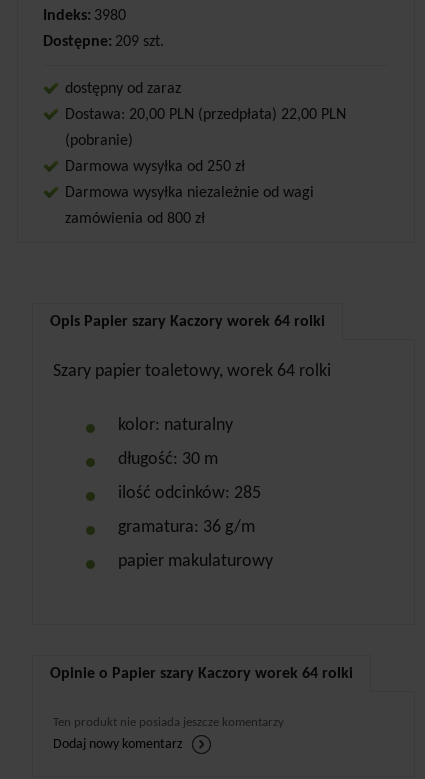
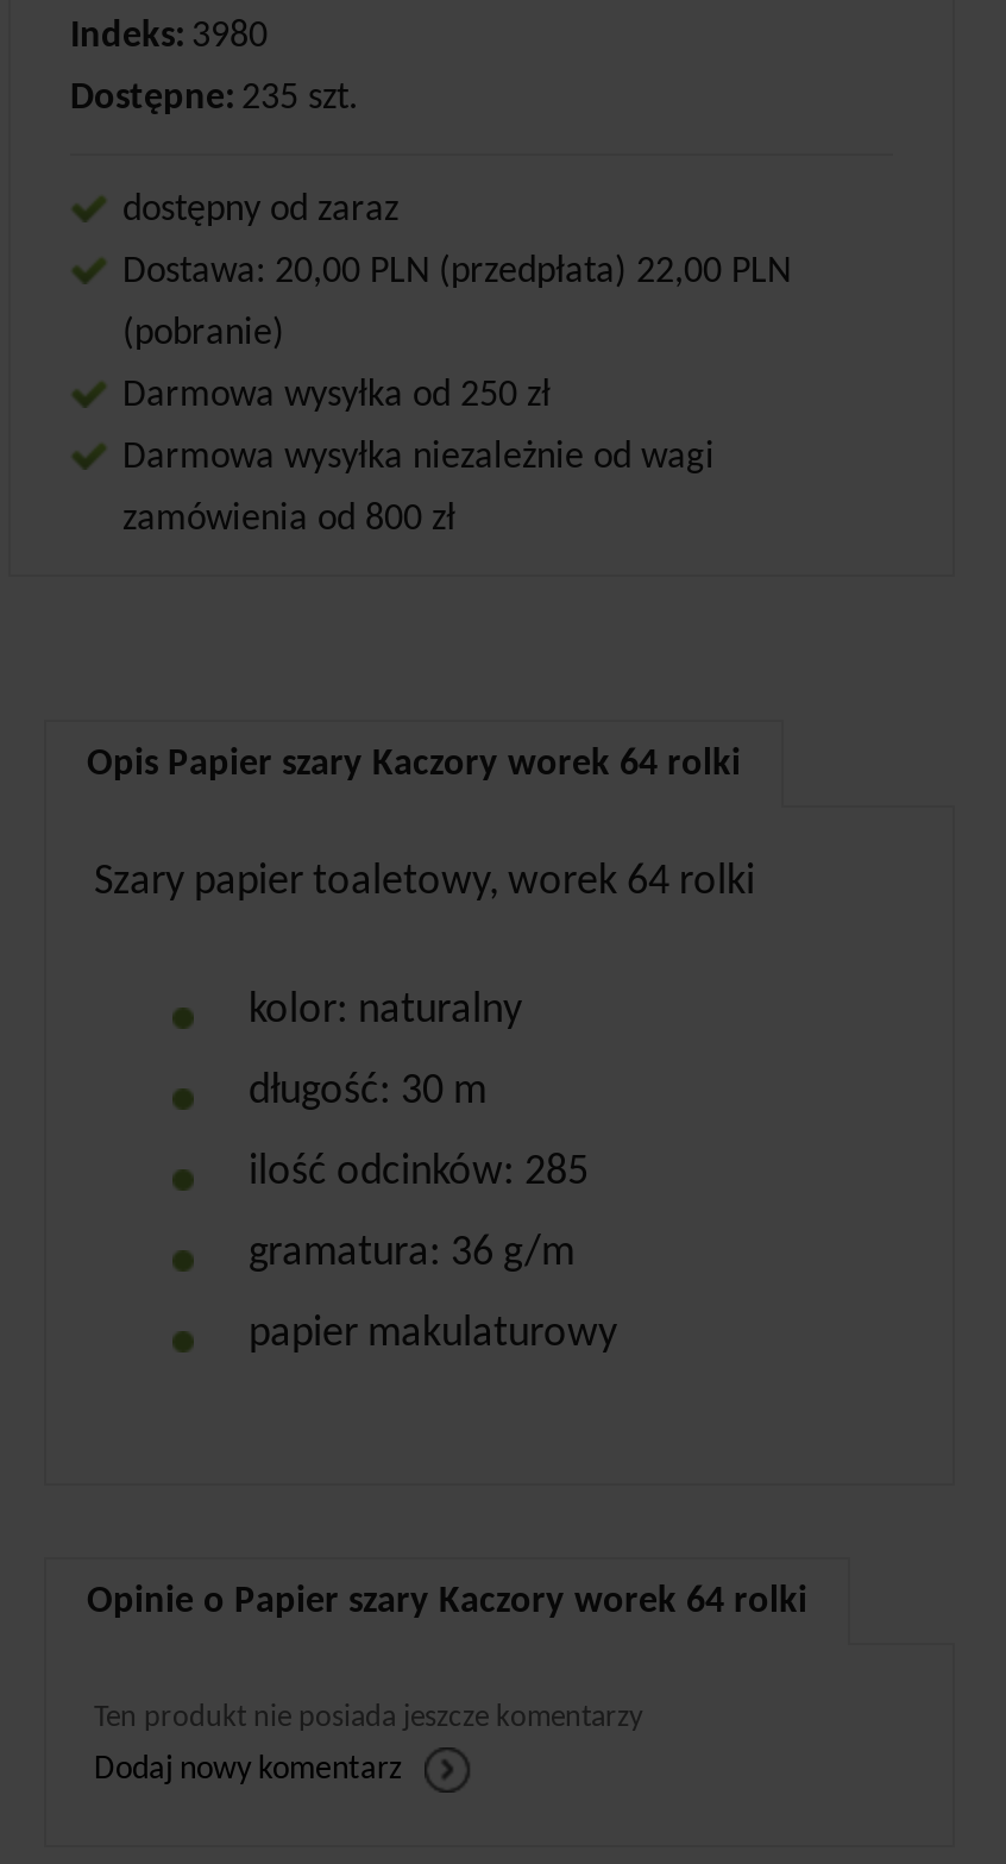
- Dostępne: 209 szt.
+ Dostępne: 235 szt.
